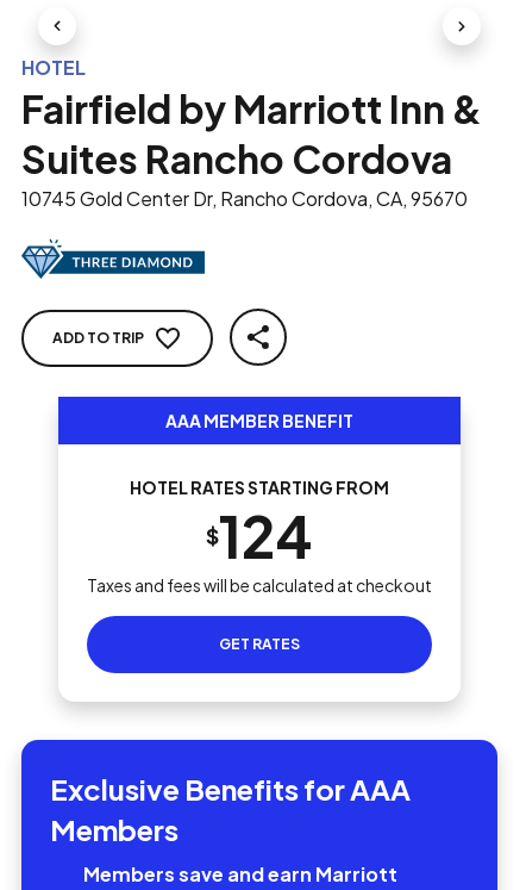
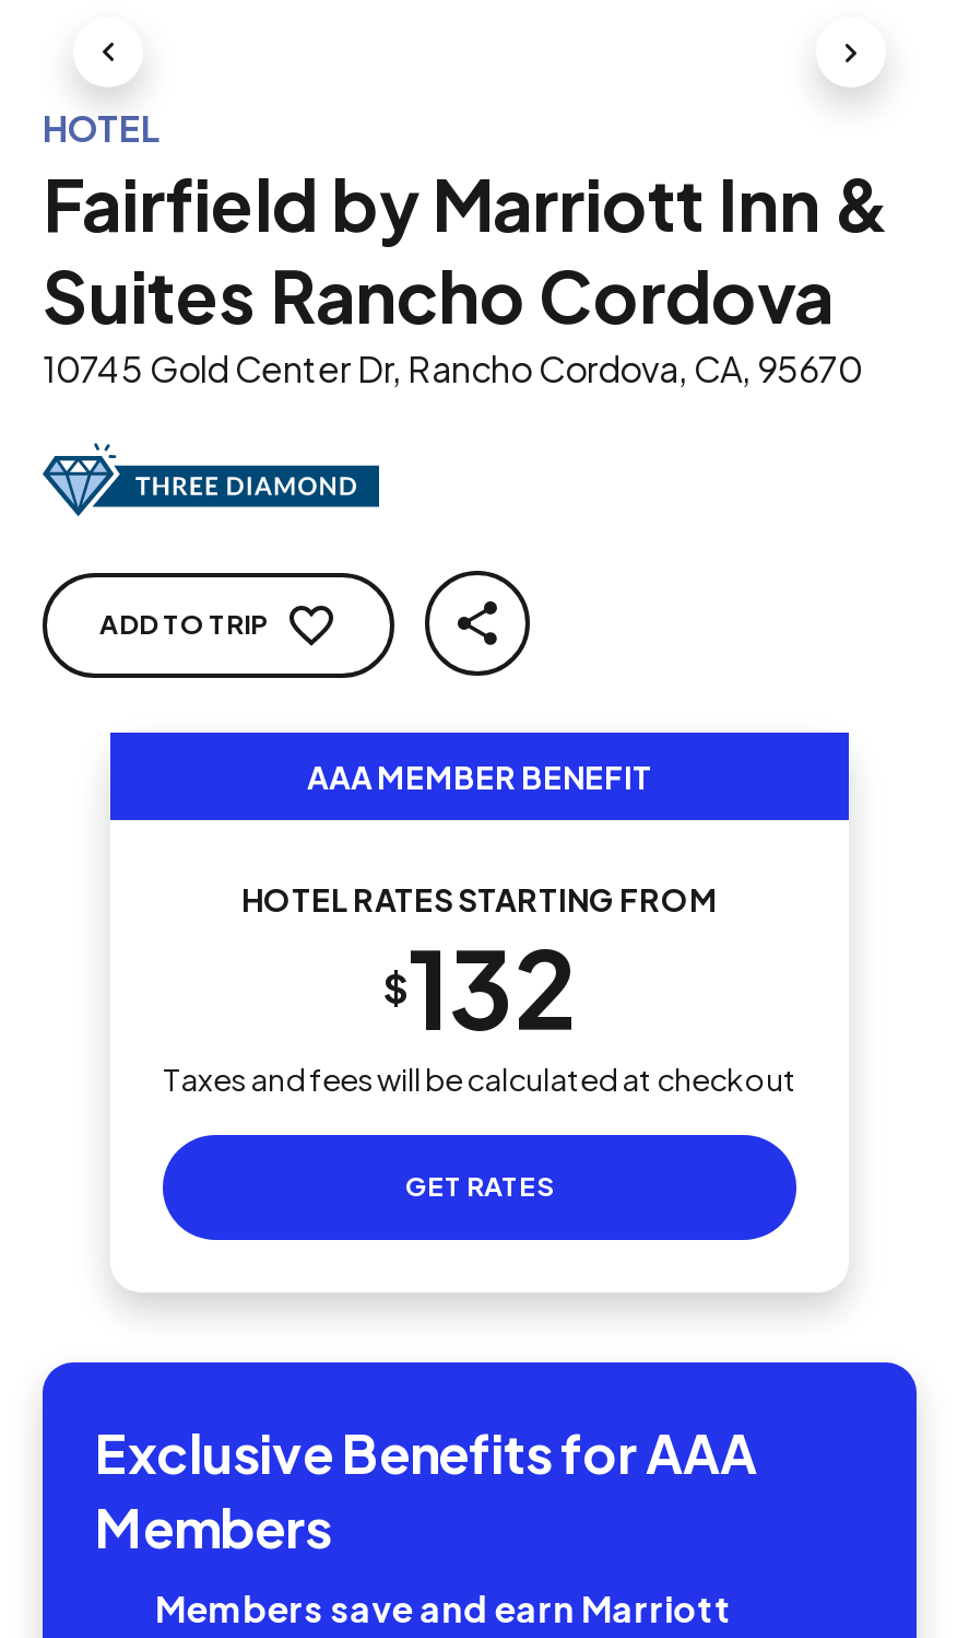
- $124
+ $132
